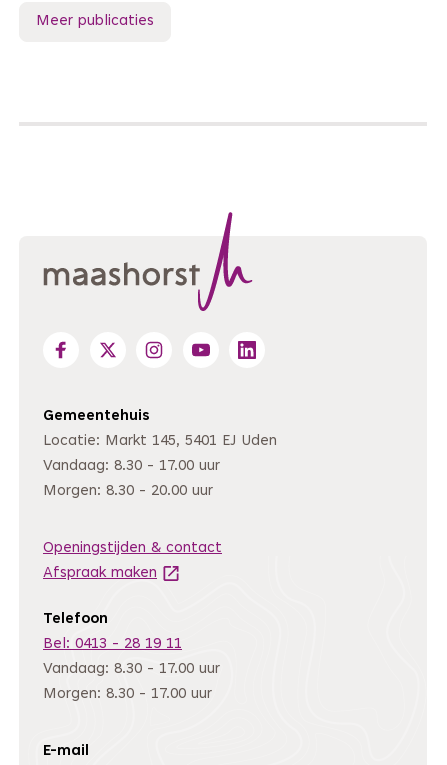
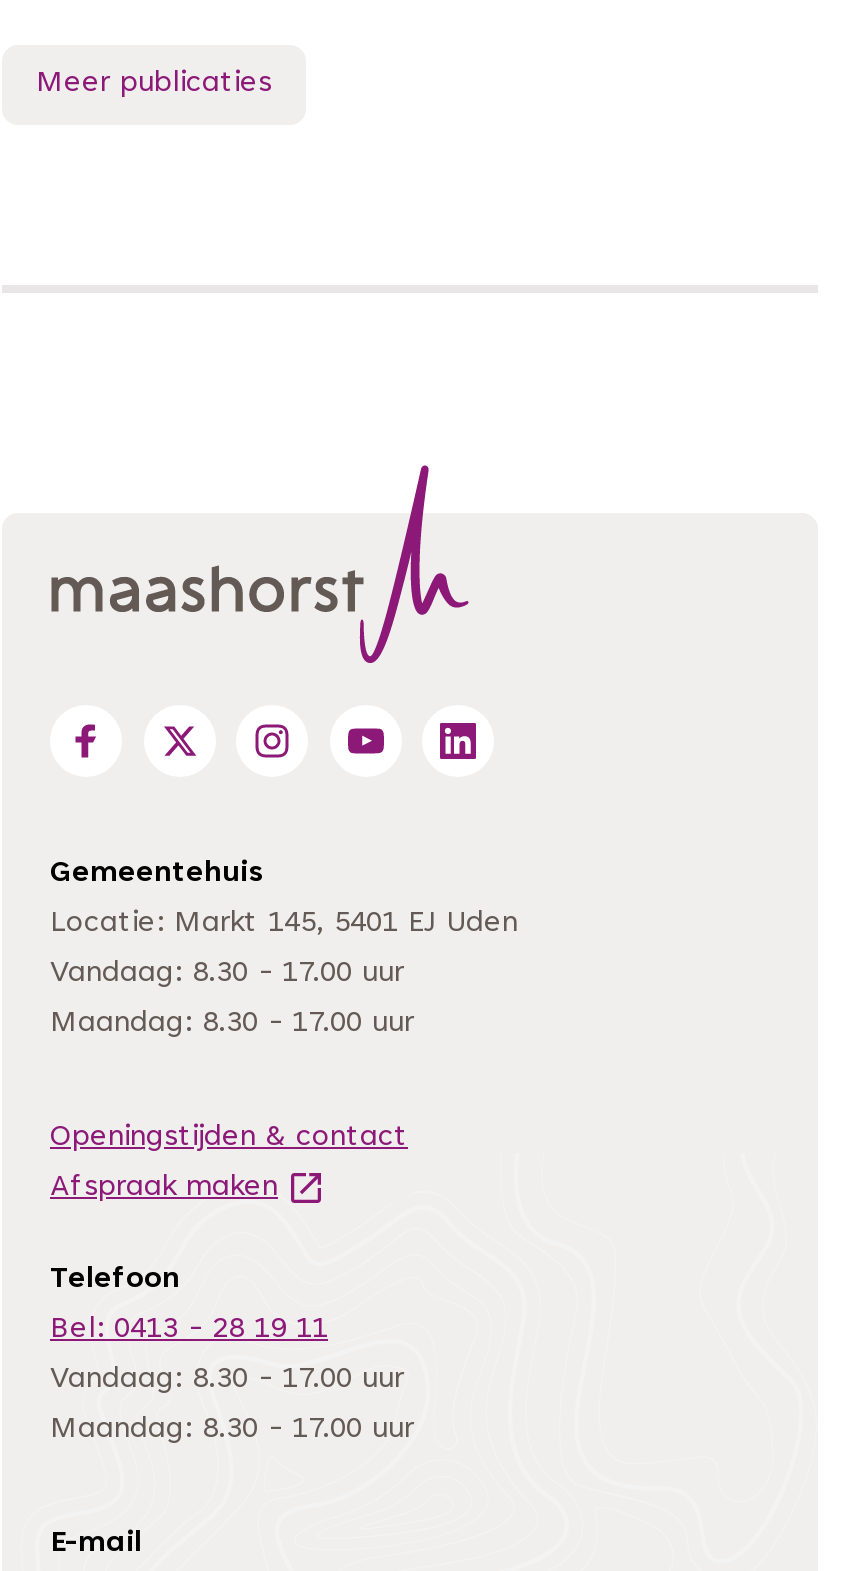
- Morgen: 8.30 - 20.00 uur
+ Maandag: 8.30 - 17.00 uur

- Morgen: 8.30 - 17.00 uur
+ Maandag: 8.30 - 17.00 uur
